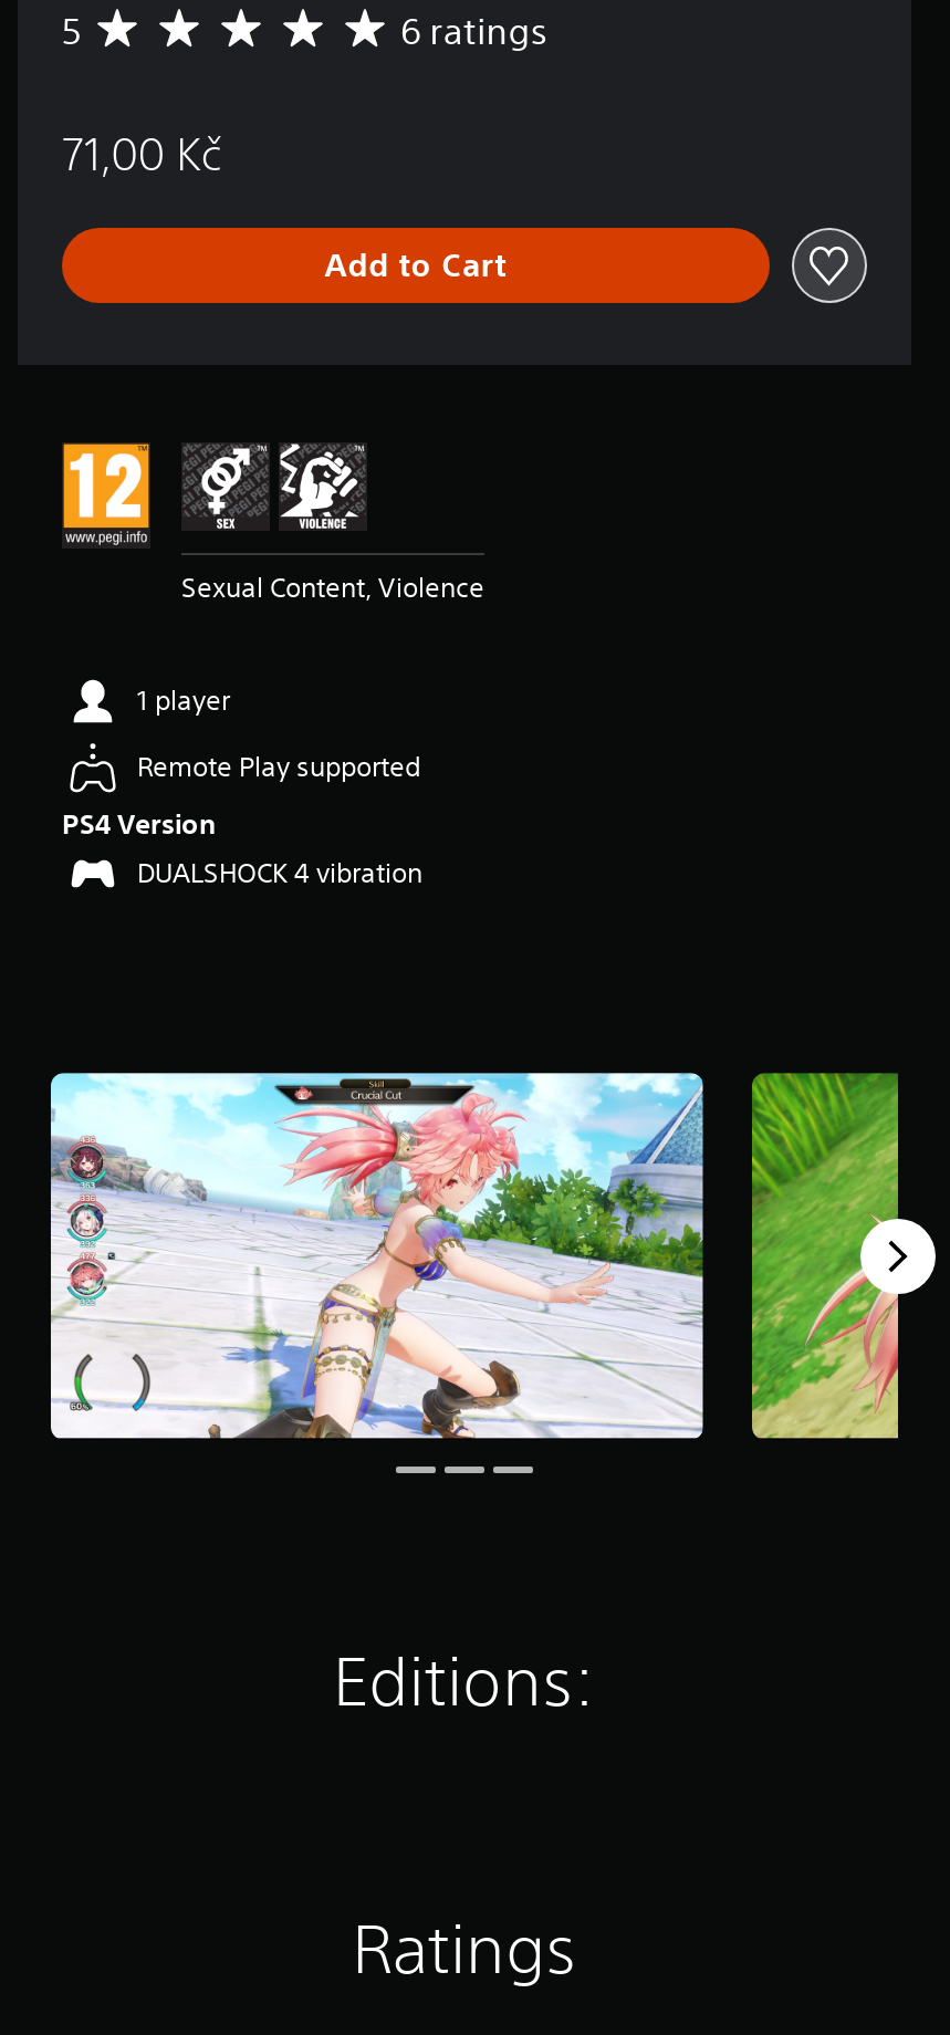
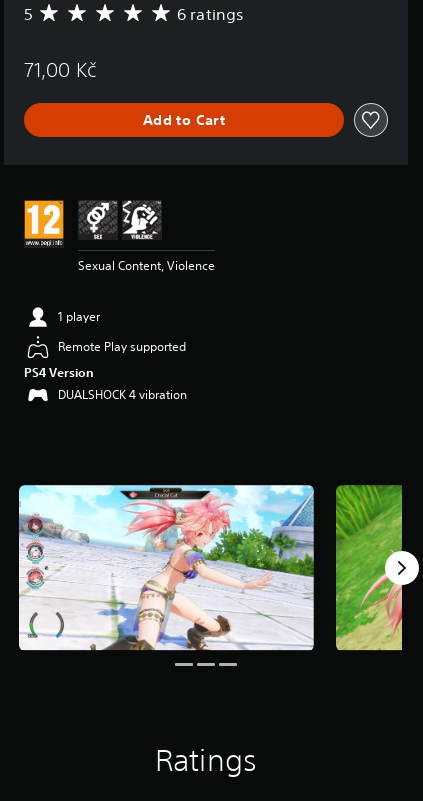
- Editions:
